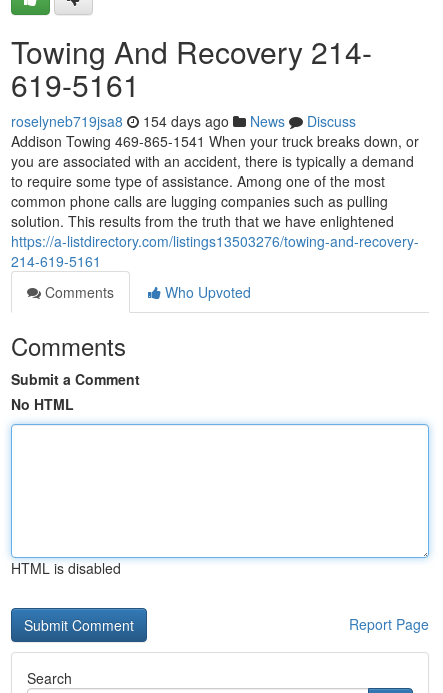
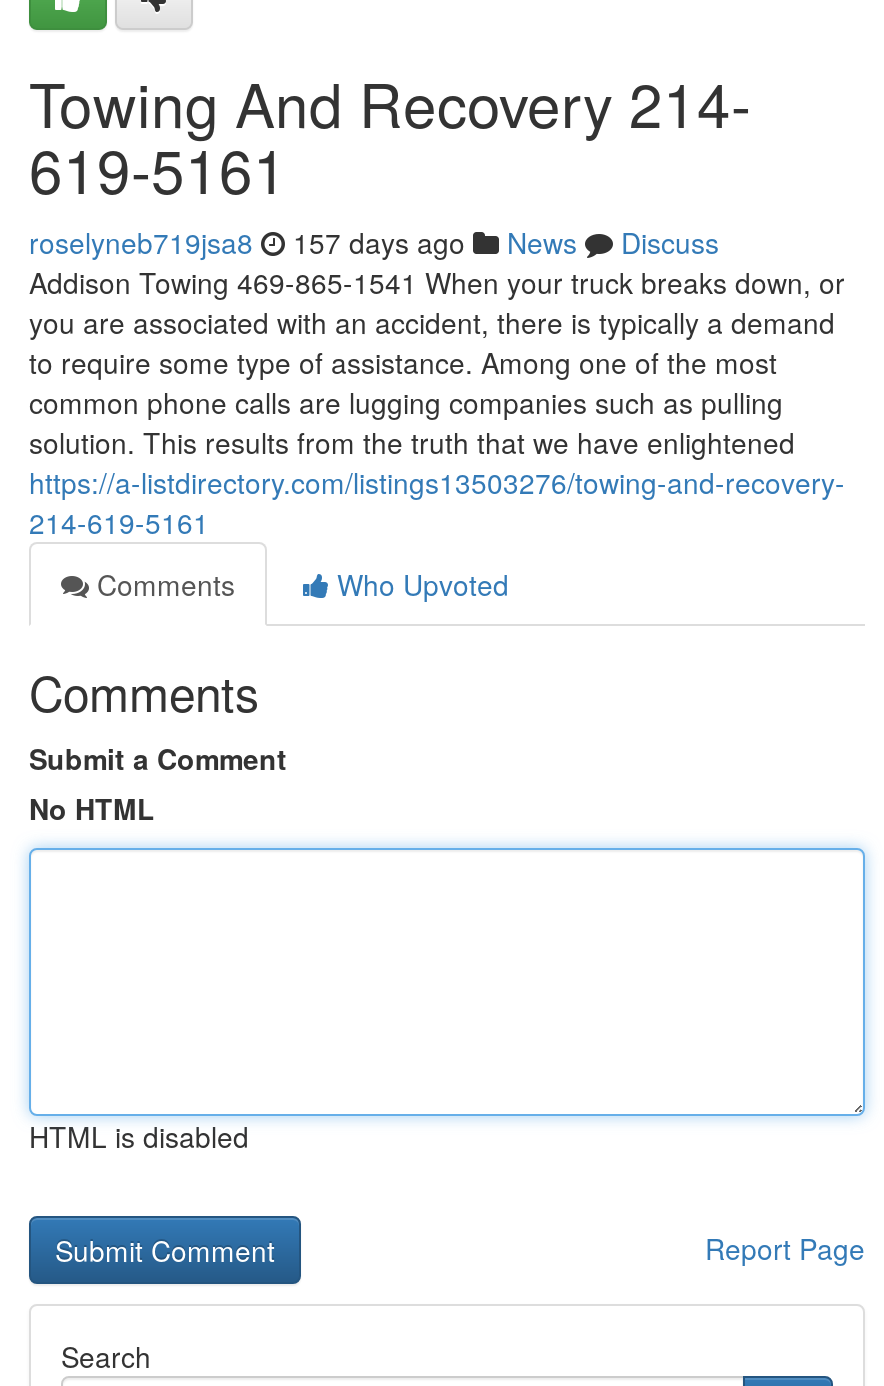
- roselyneb719jsa8 154 days ago News Discuss
+ roselyneb719jsa8 157 days ago News Discuss
